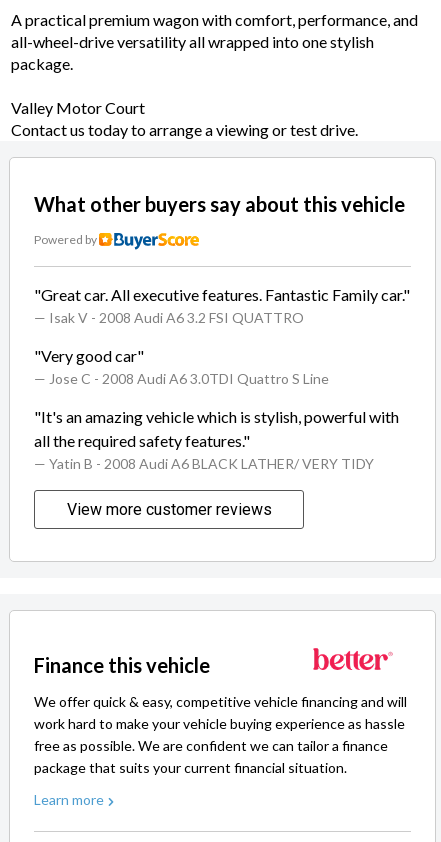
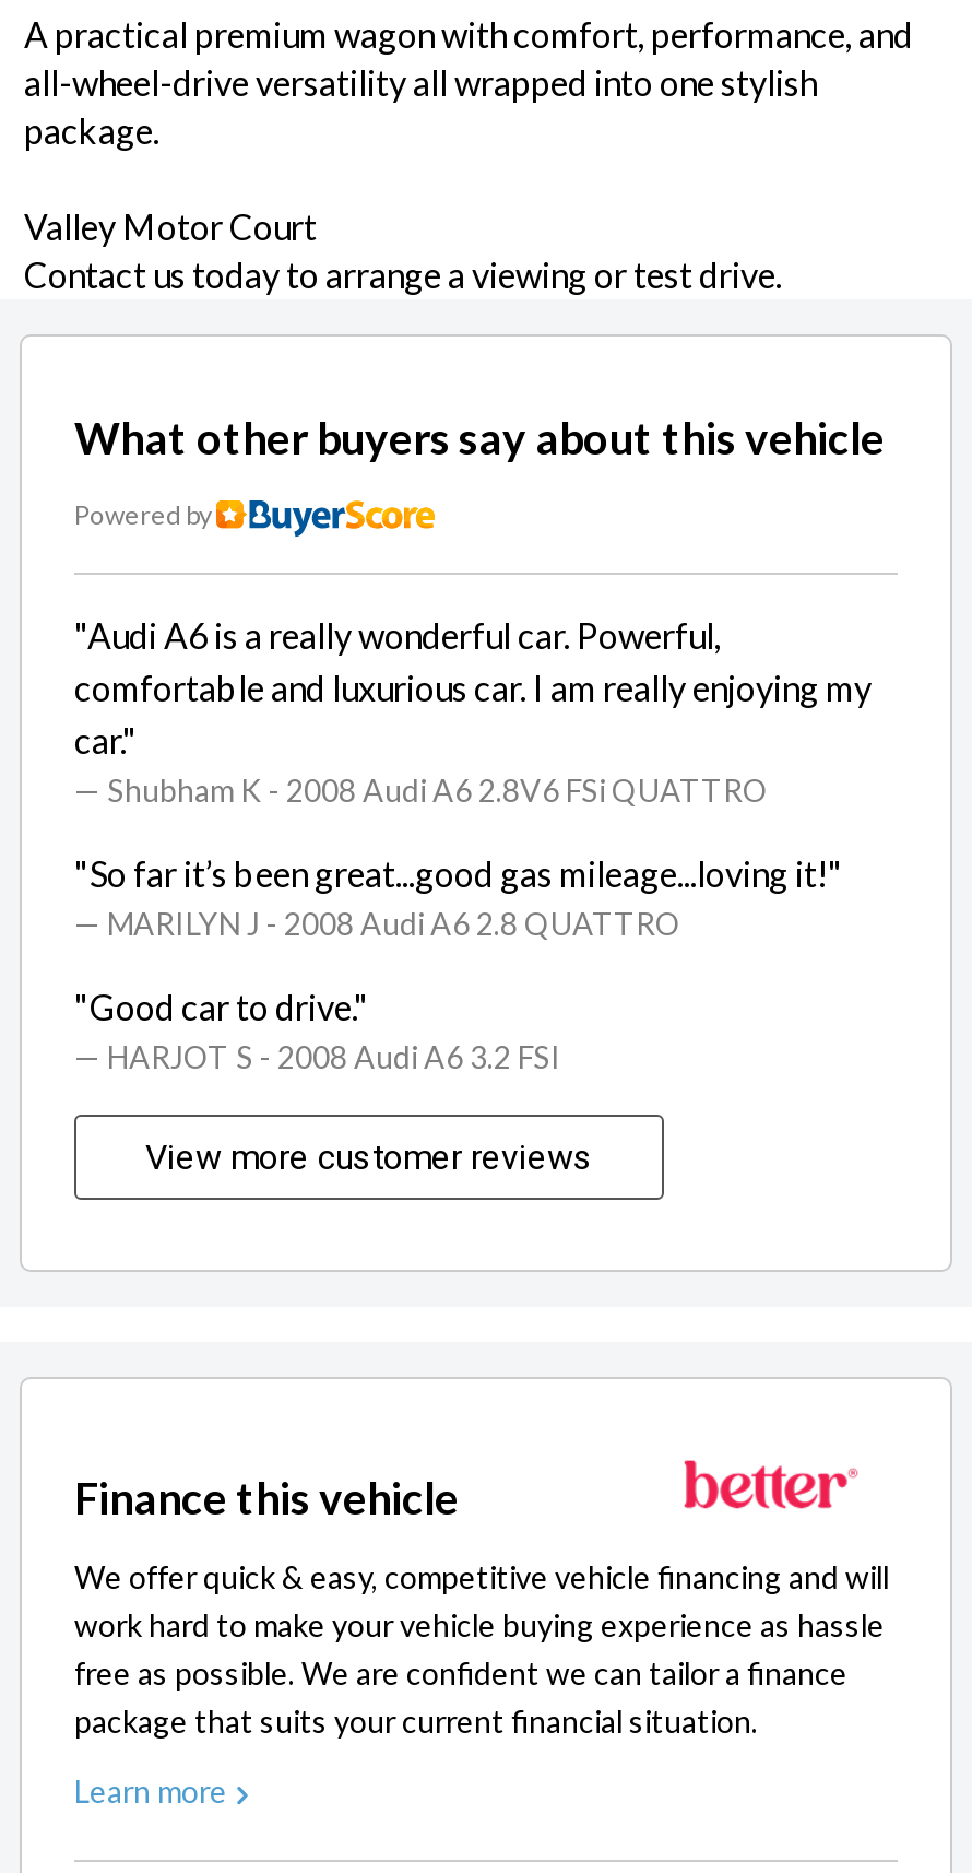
- "Great car. All executive features. Fantastic Family car."
- — Isak V - 2008 Audi A6 3.2 FSI QUATTRO
+ "Audi A6 is a really wonderful car. Powerful,
+ comfortable and luxurious car. I am really enjoying my
+ car."
+ — Shubham K - 2008 Audi A6 2.8V6 FSi QUATTRO

- "Very good car"
- — Jose C - 2008 Audi A6 3.0TDI Quattro S Line
+ "So far it’s been great...good gas mileage...loving it!"
+ — MARILYN J - 2008 Audi A6 2.8 QUATTRO

- "It's an amazing vehicle which is stylish, powerful with
- all the required safety features."
- — Yatin B - 2008 Audi A6 BLACK LATHER/ VERY TIDY
+ "Good car to drive."
+ — HARJOT S - 2008 Audi A6 3.2 FSI
